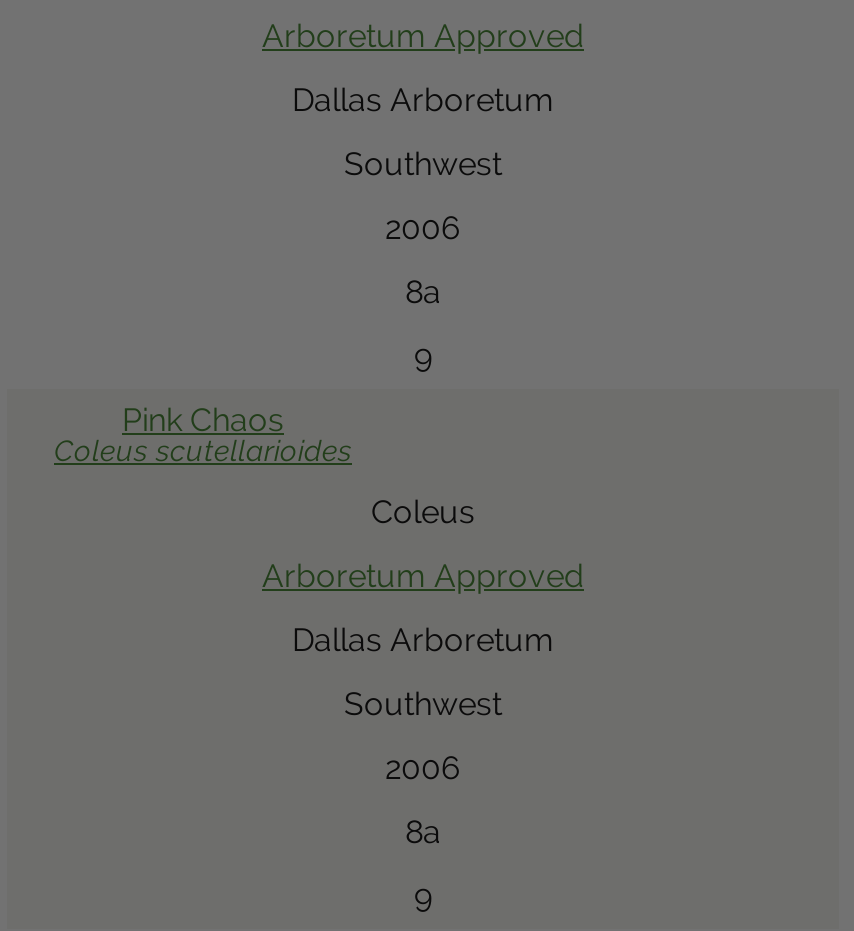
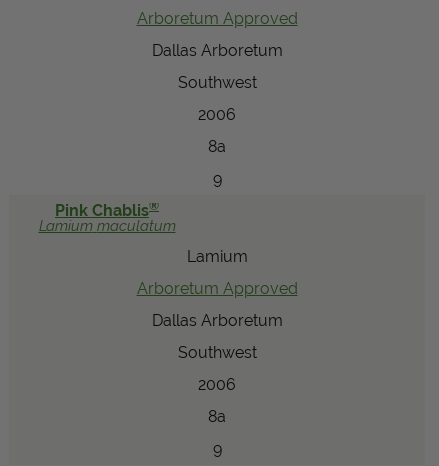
- Pink Chaos
- Coleus scutellarioides
+ Pink Chablis®
+ Lamium maculatum

- Coleus
+ Lamium
